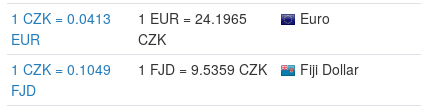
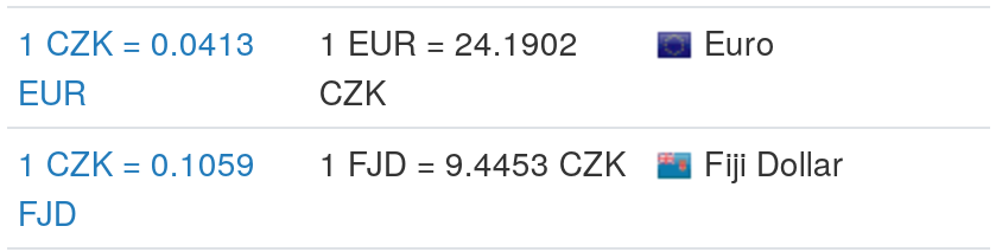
- 1 CZK = 0.0413 1 EUR = 24.1965
+ 1 CZK = 0.0413 1 EUR = 24.1902

- 1 CZK = 0.1049
+ 1 CZK = 0.1059

- 1 FJD = 9.5359 CZK
+ 1 FJD = 9.4453 CZK
